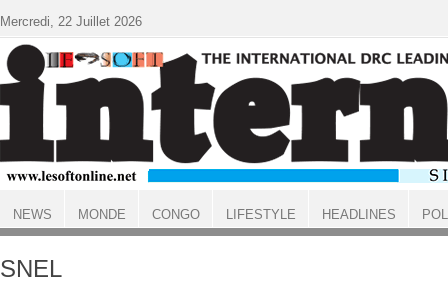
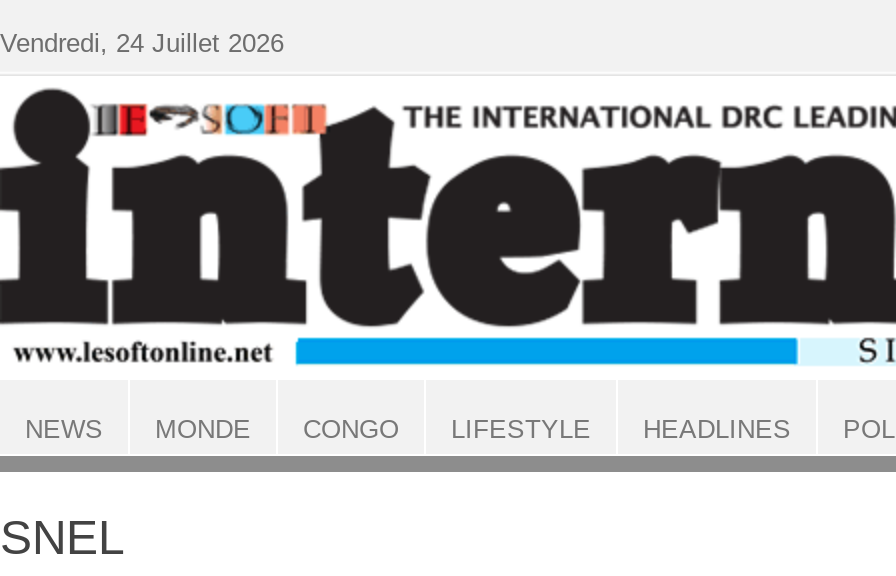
- Mercredi, 22 Juillet 2026
+ Vendredi, 24 Juillet 2026
